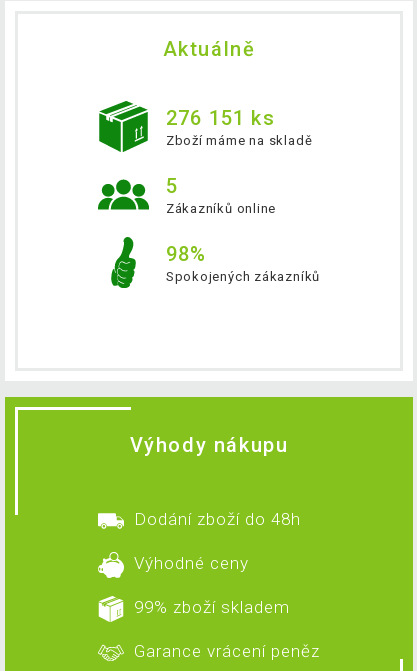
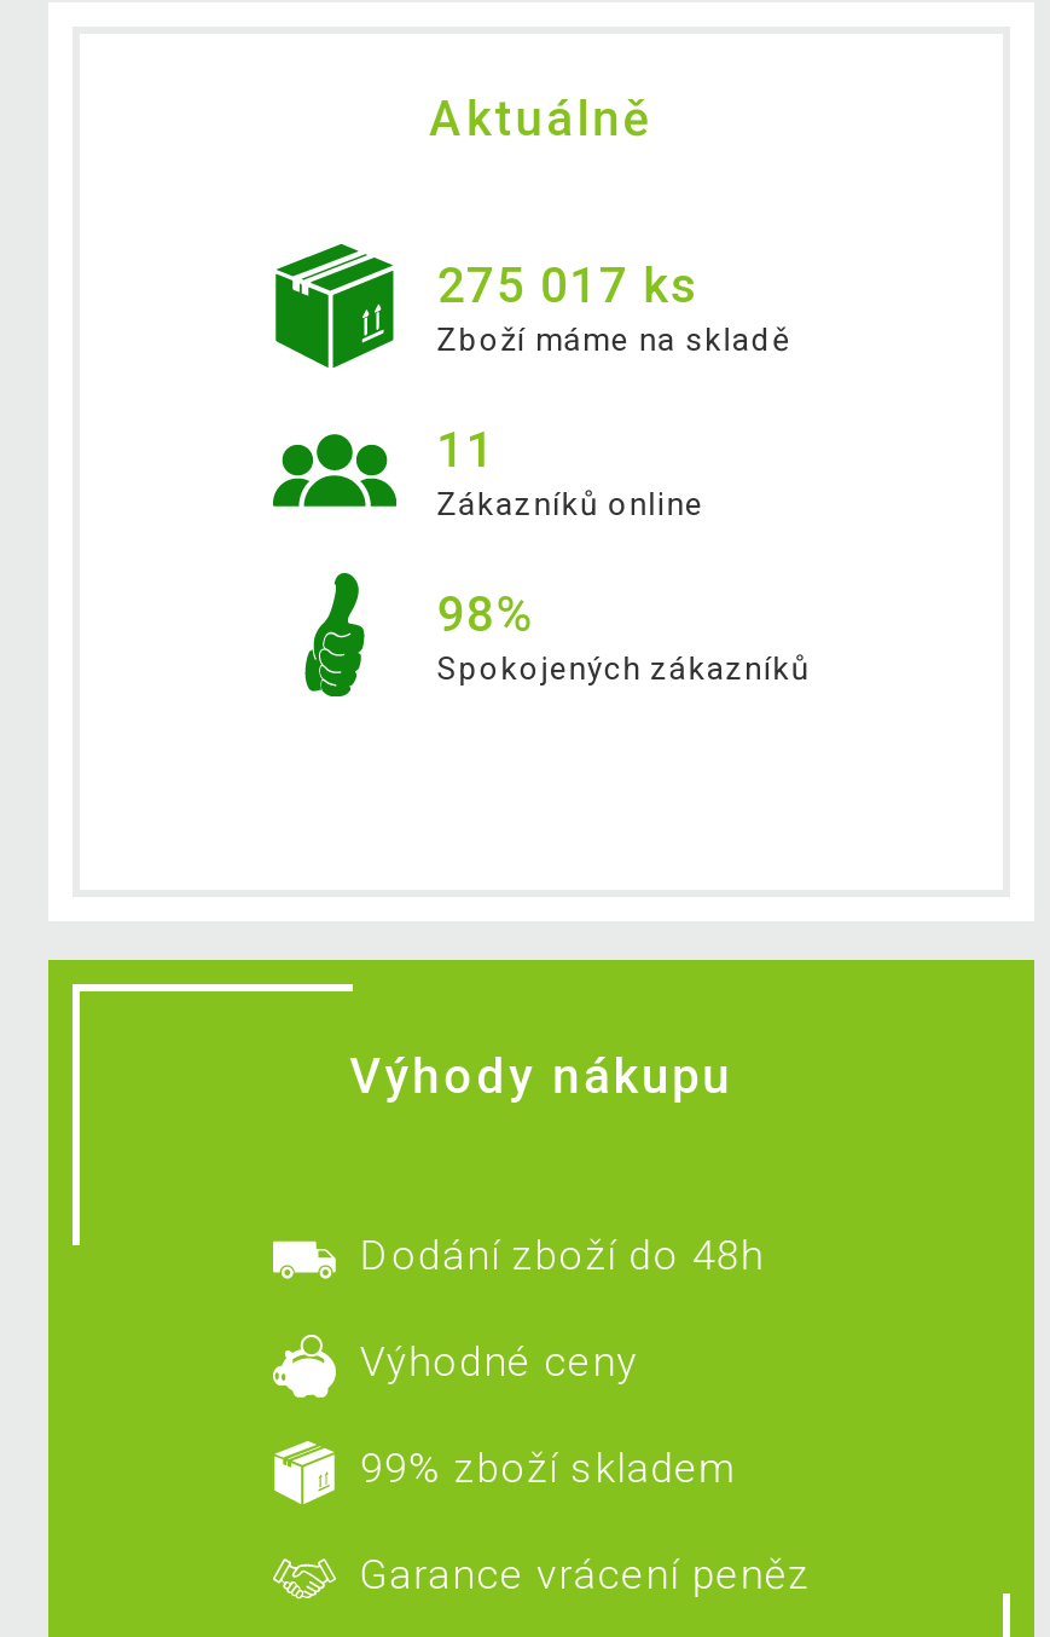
- 276 151 ks
+ 275 017 ks

- 5
+ 11
